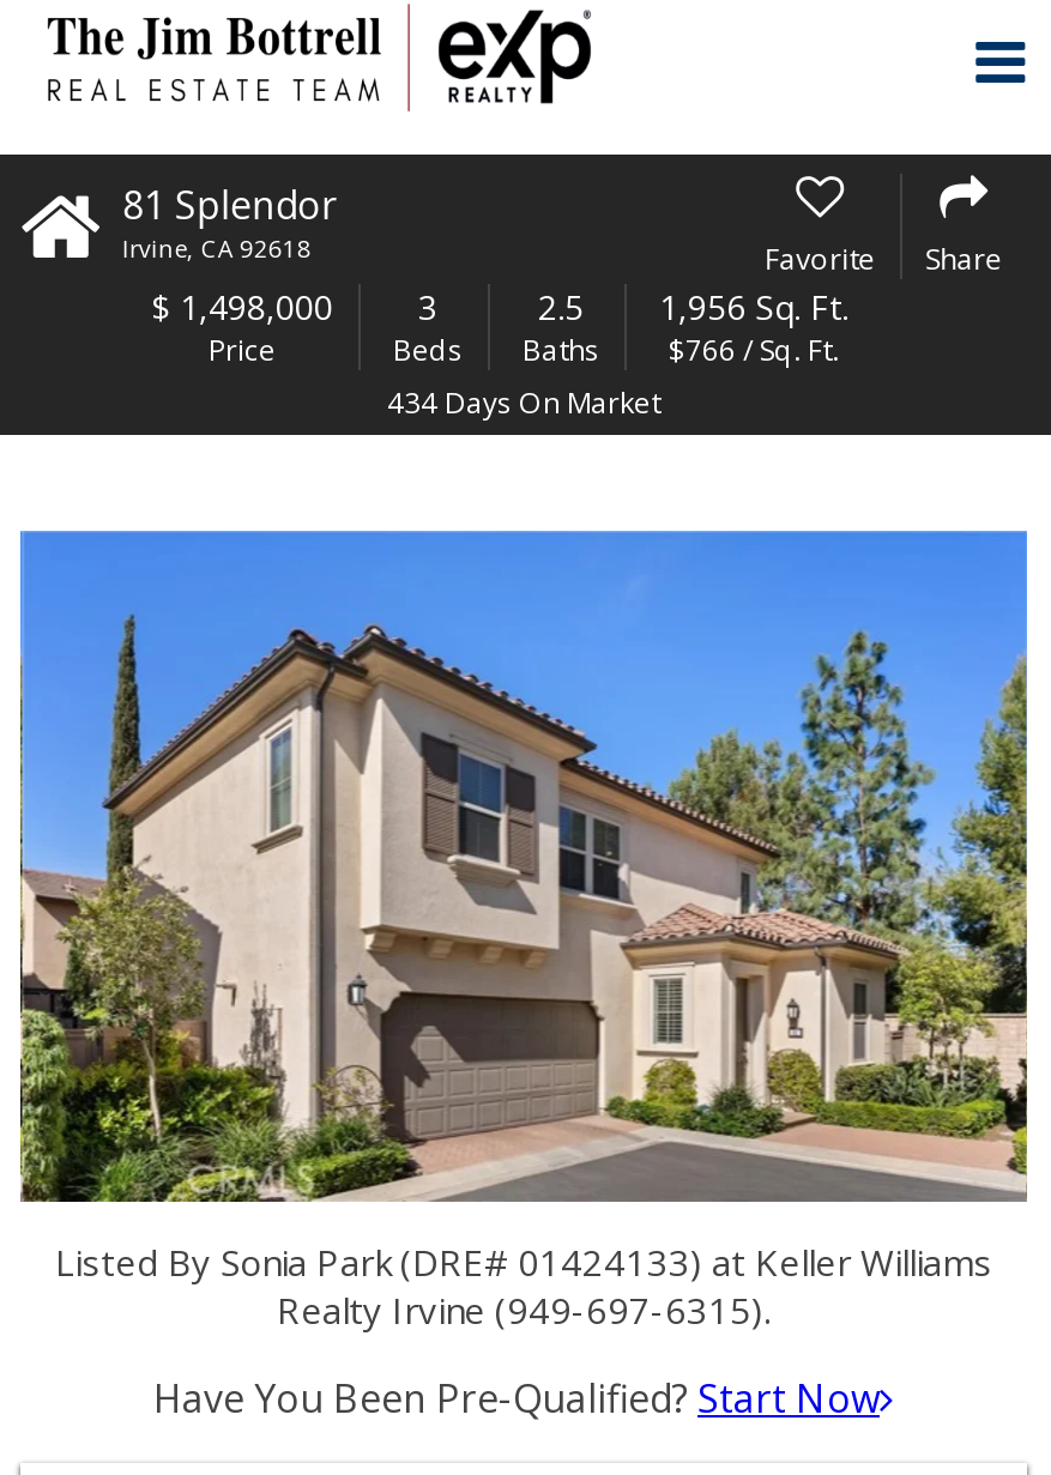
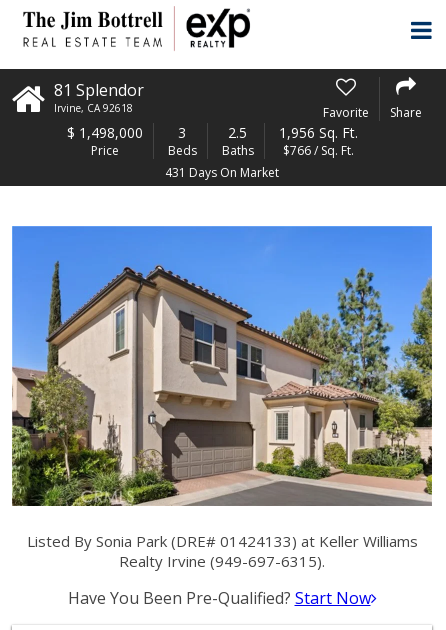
- 434 Days On Market
+ 431 Days On Market
